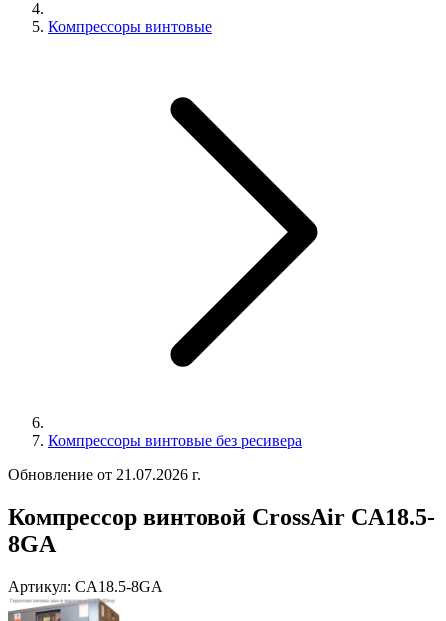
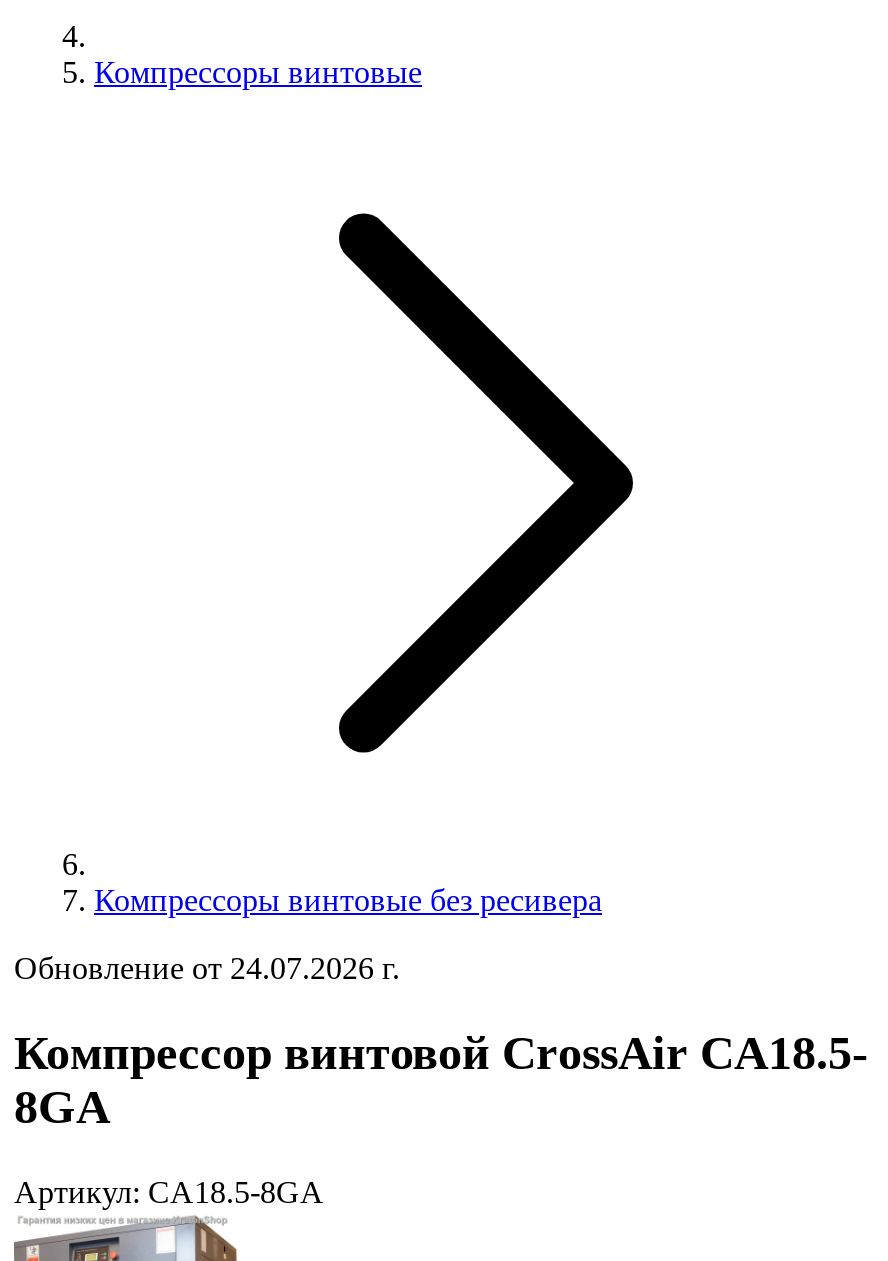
- Обновление от 21.07.2026 г.
+ Обновление от 24.07.2026 г.
